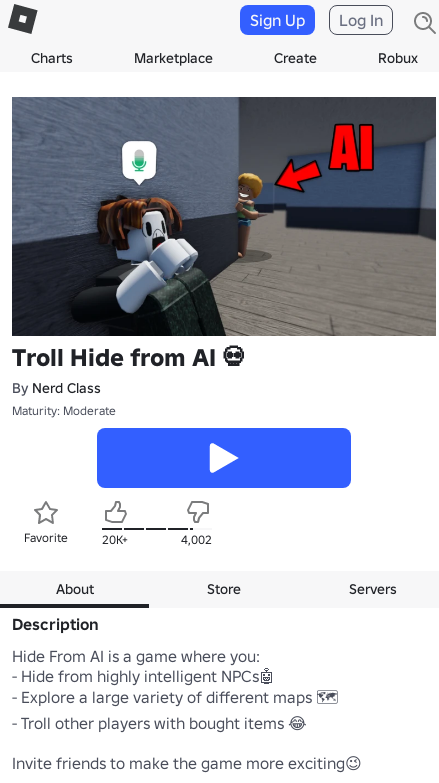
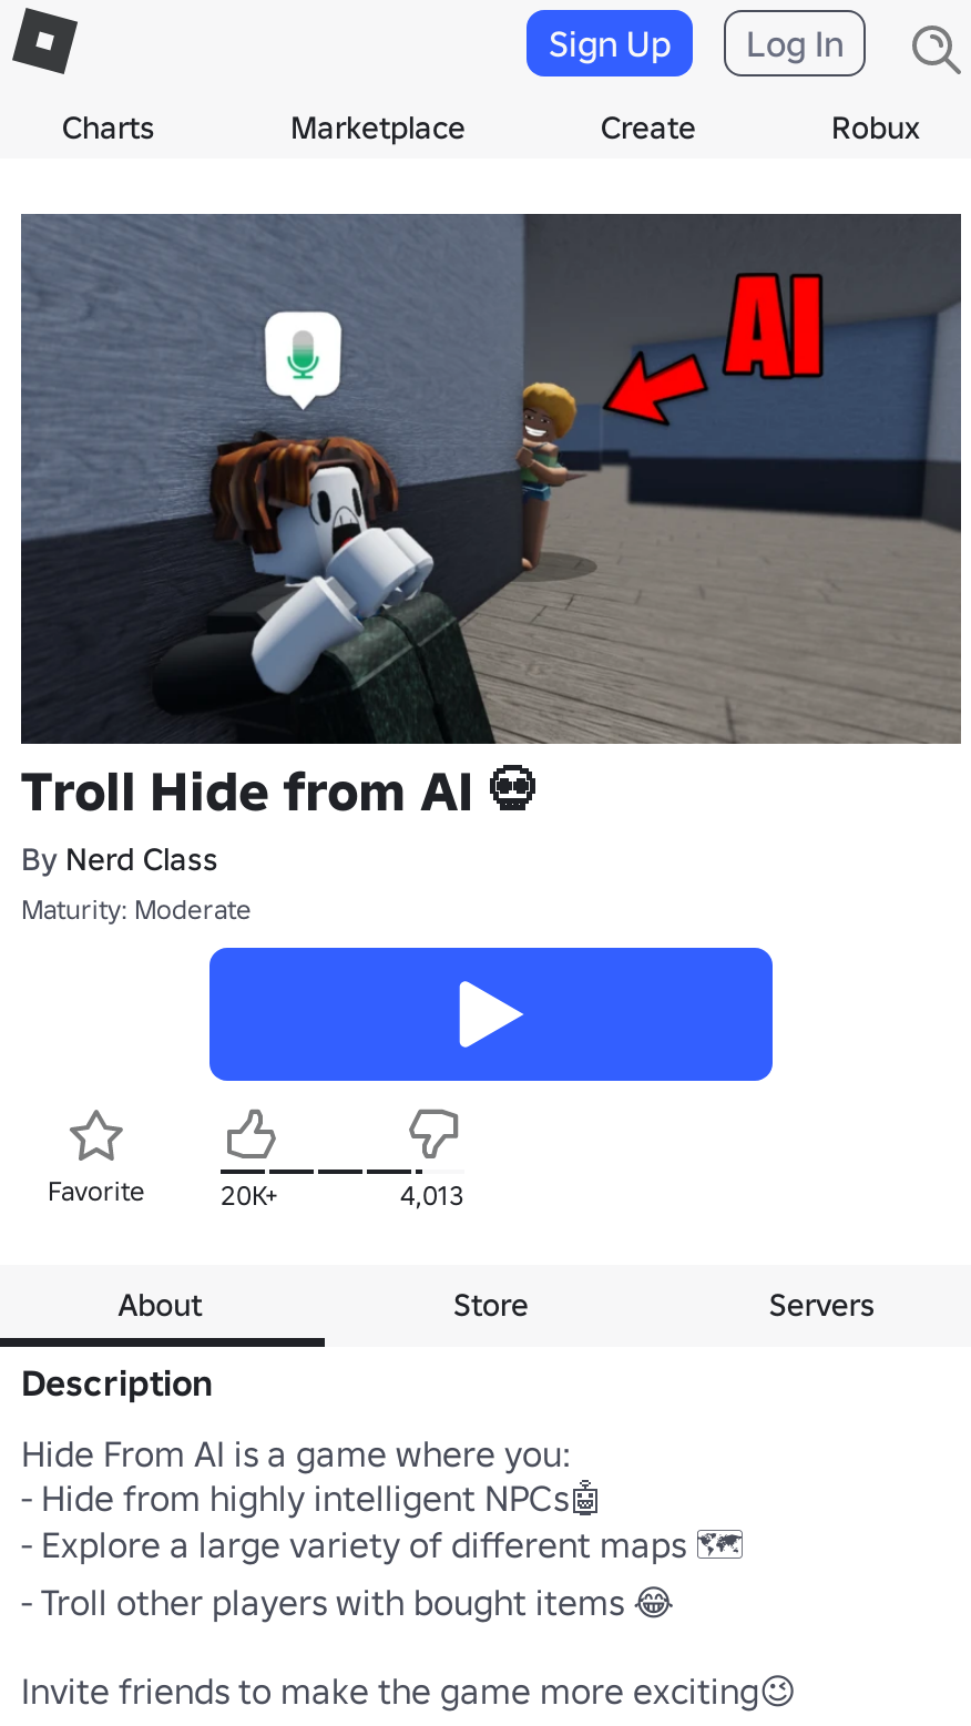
- 4,002
+ 4,013
